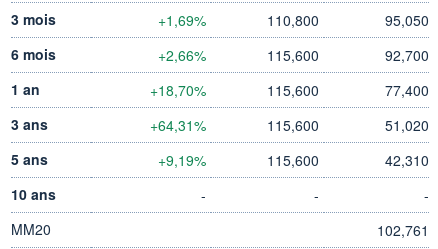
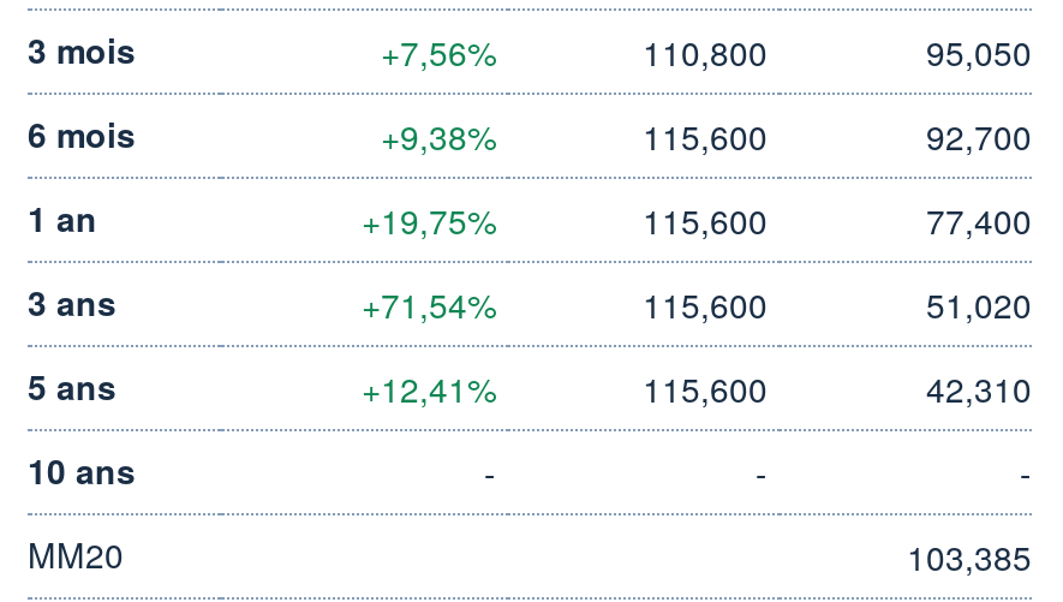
- +1,69%
+ +7,56%

- +2,66%
+ +9,38%

- +18,70%
+ +19,75%

- +64,31%
+ +71,54%

- +9,19%
+ +12,41%

- 102,761
+ 103,385
